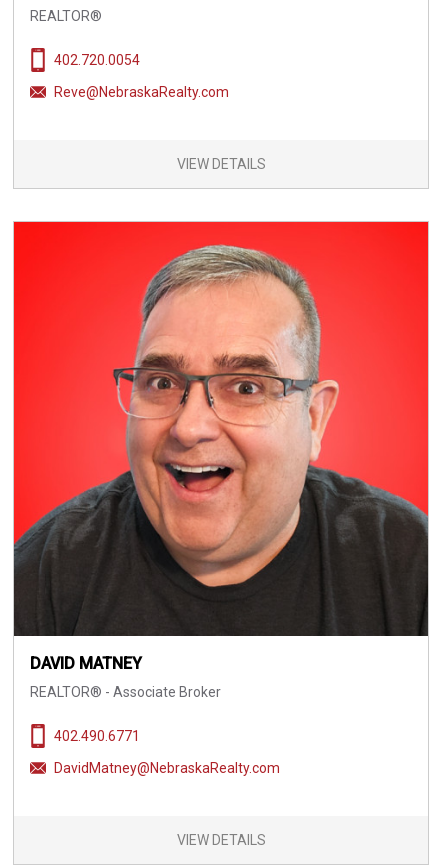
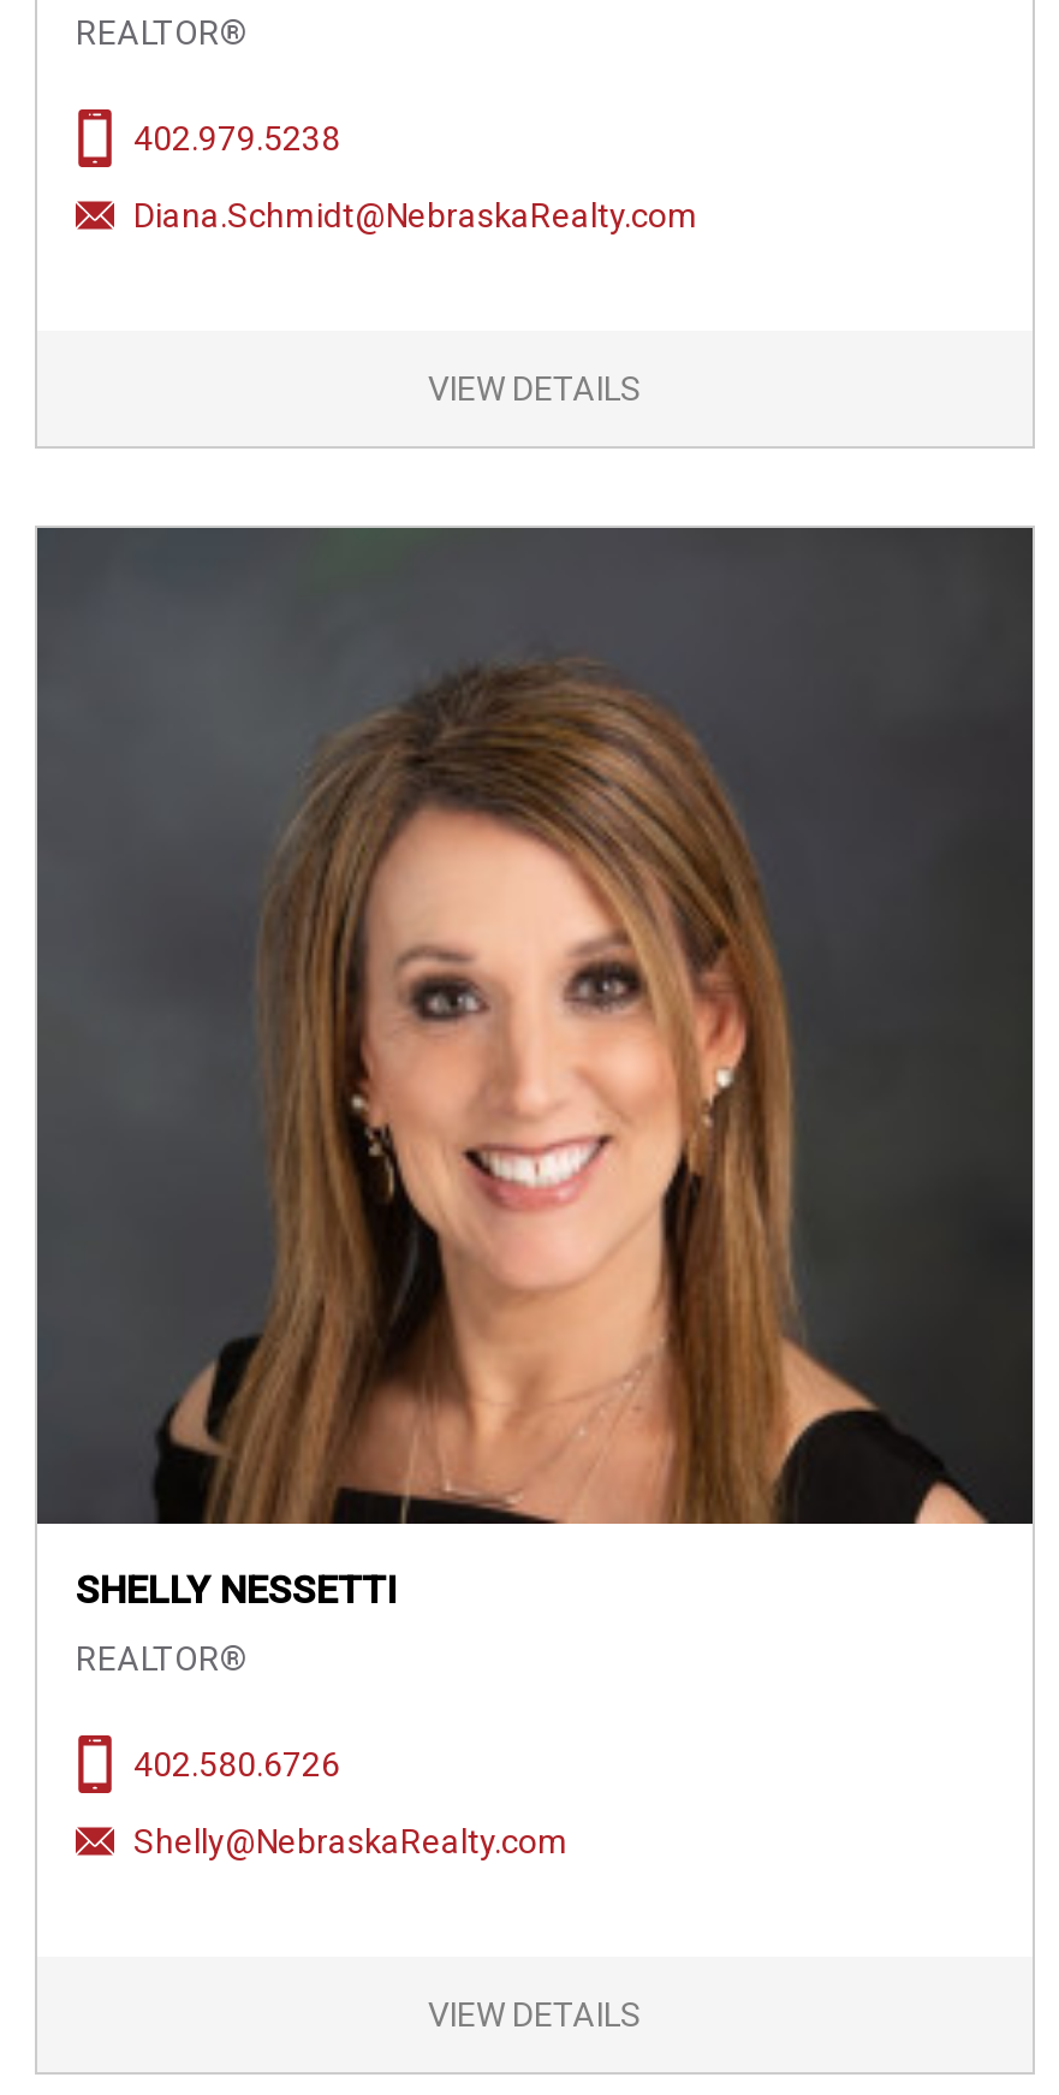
- 402.720.0054
+ 402.979.5238

- Reve@NebraskaRealty.com
+ Diana.Schmidt@NebraskaRealty.com

- [image]
- DAVID MATNEY
+ [image]
+ SHELLY NESSETTI

- REALTOR® - Associate Broker
+ REALTOR®

- 402.490.6771
+ 402.580.6726

- DavidMatney@NebraskaRealty.com
+ Shelly@NebraskaRealty.com
